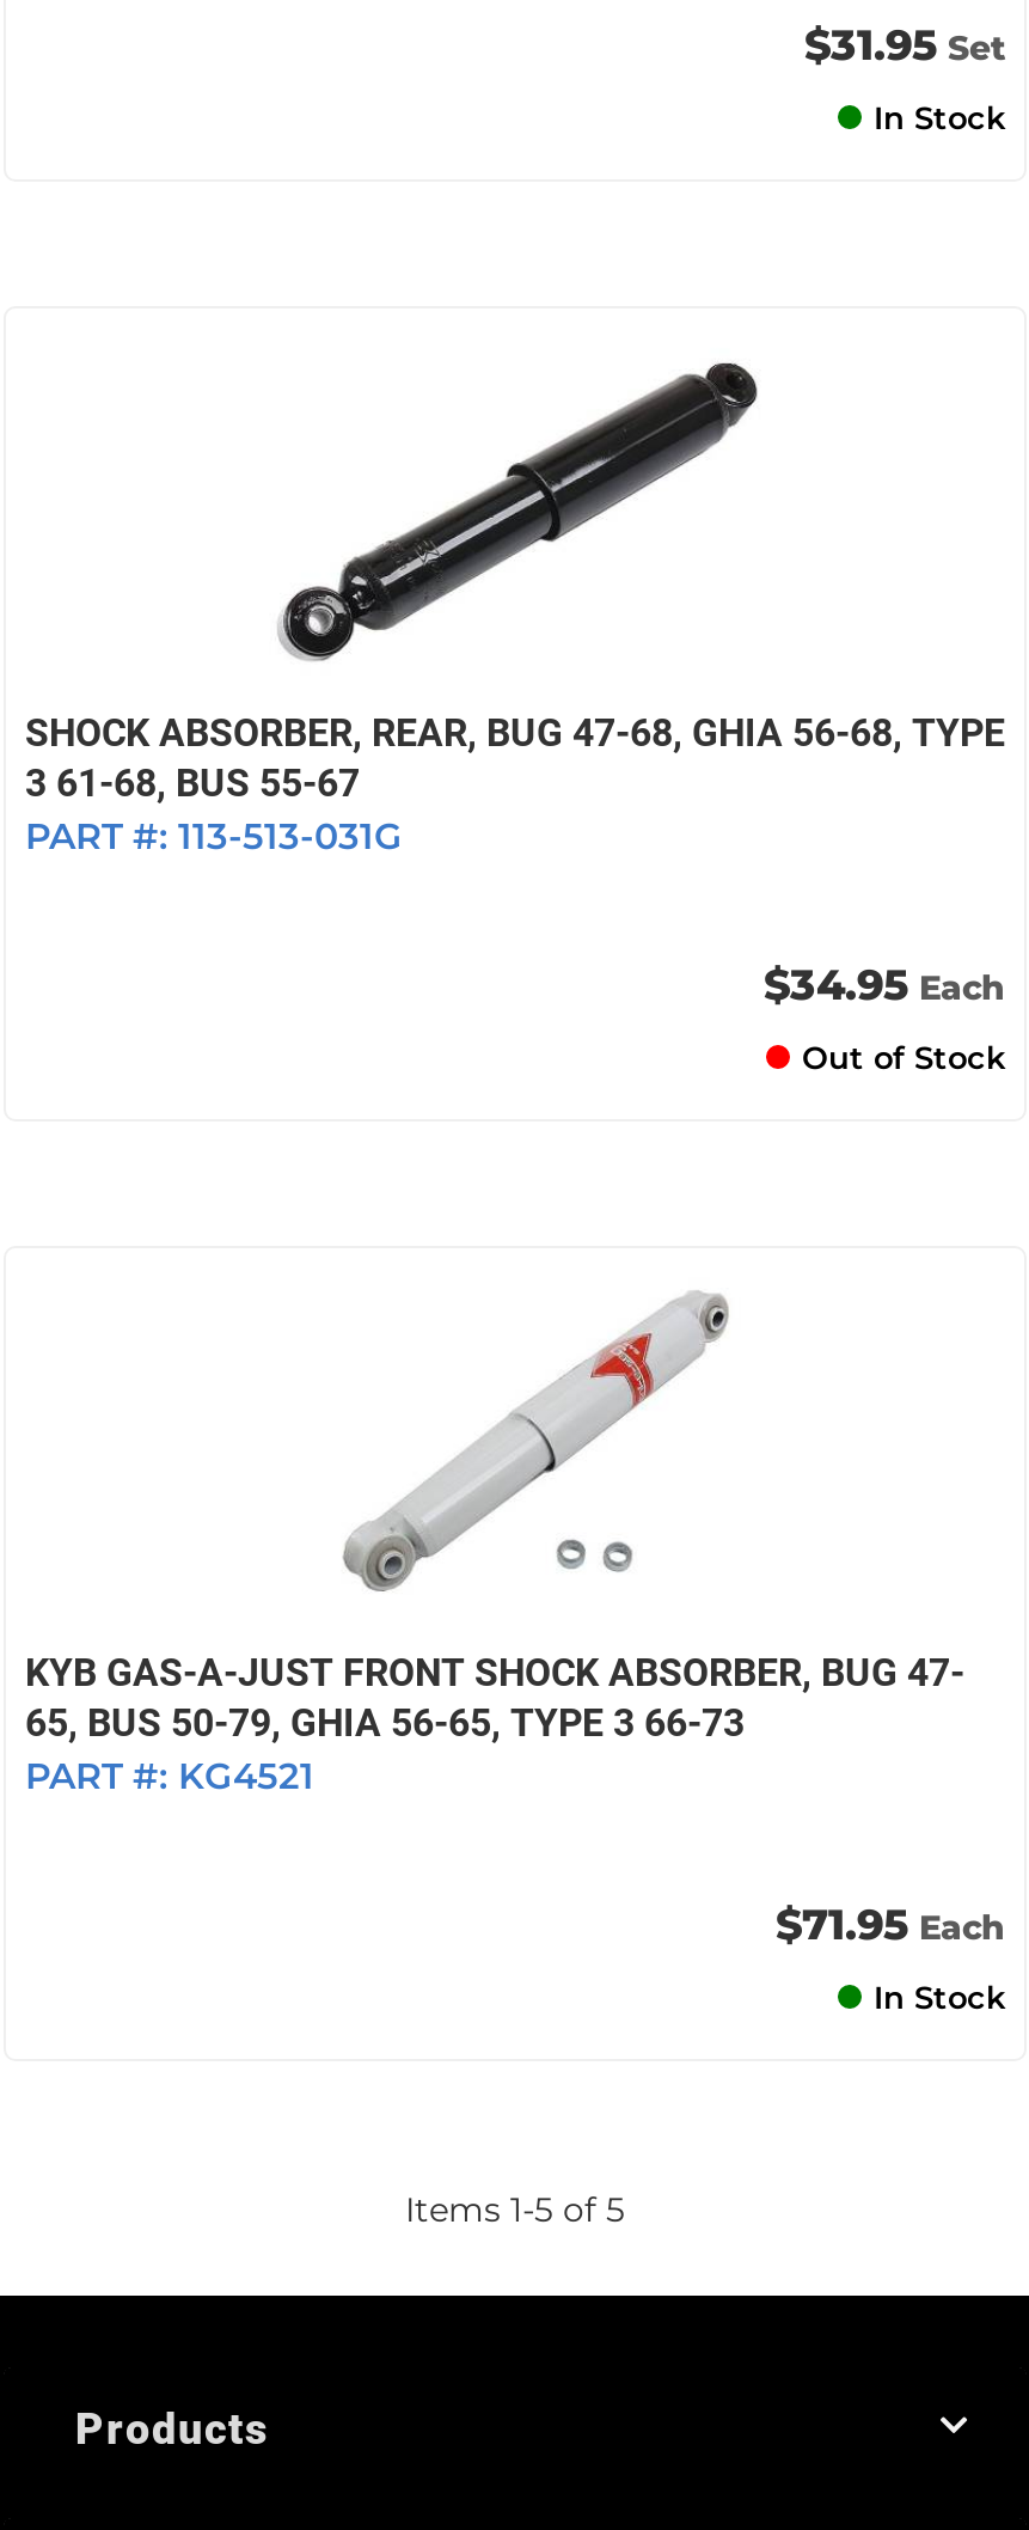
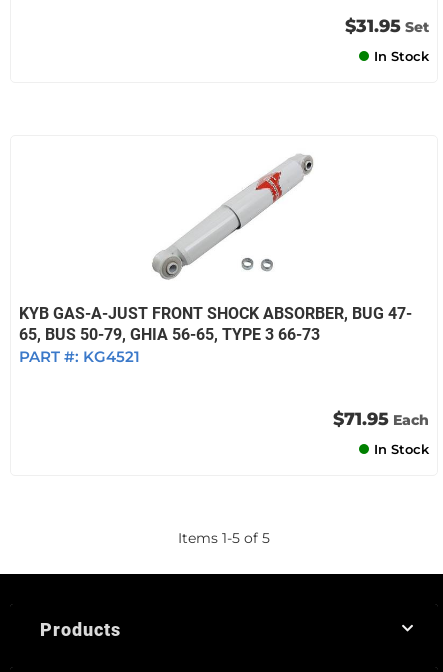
- [image]
- SHOCK ABSORBER, REAR, BUG 47-68, GHIA 56-68, TYPE
- 3 61-68, BUS 55-67
- PART #: 113-513-031G
- $34.95 Each
- Out of Stock
